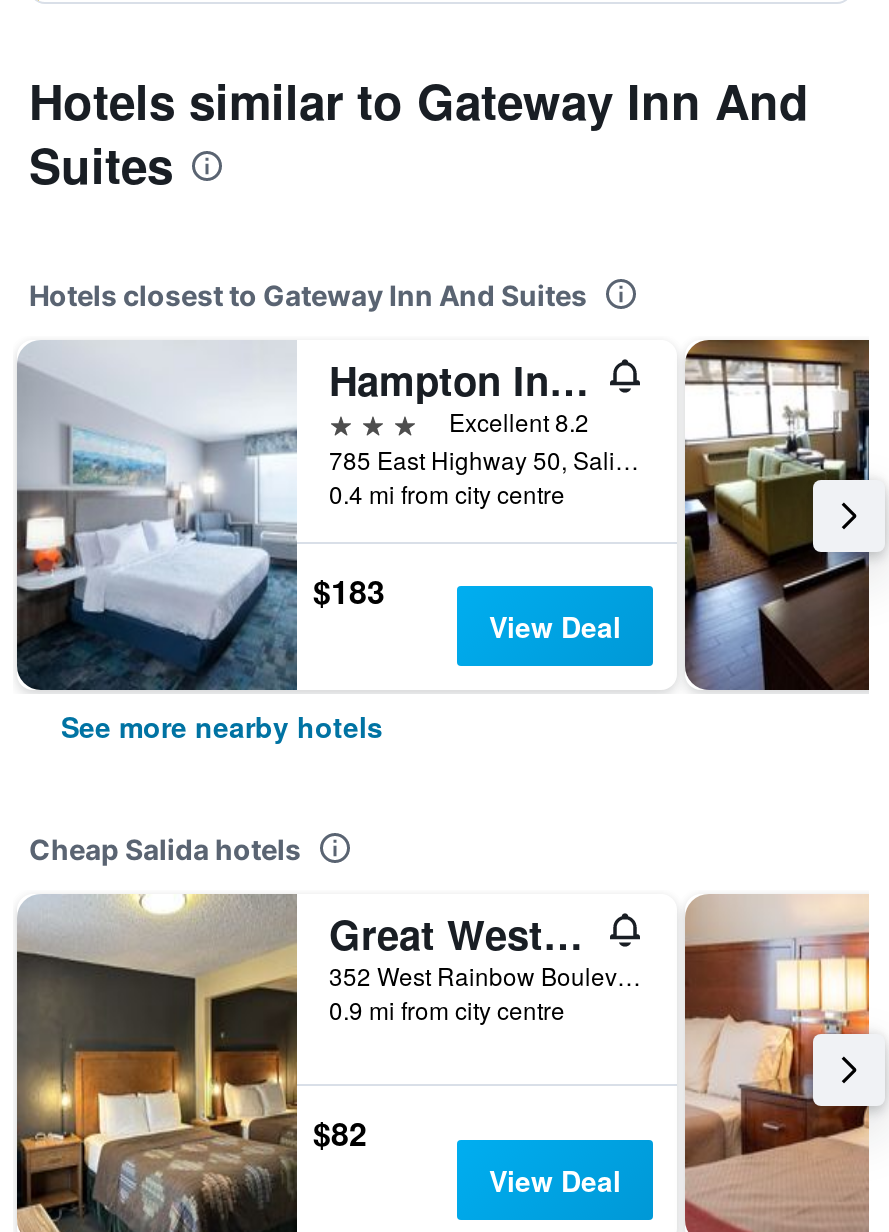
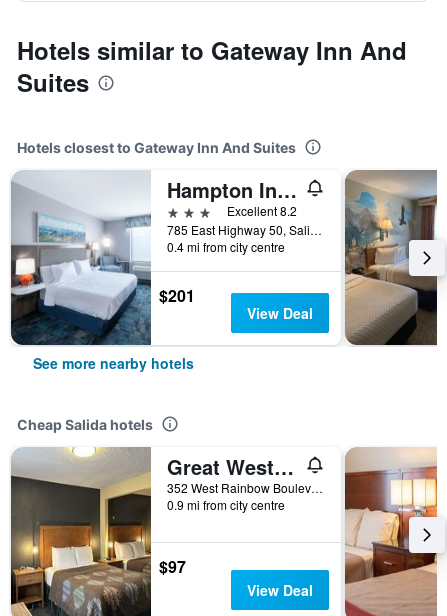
- [image]
+ [image]

- $183
+ $201

- $82
+ $97
